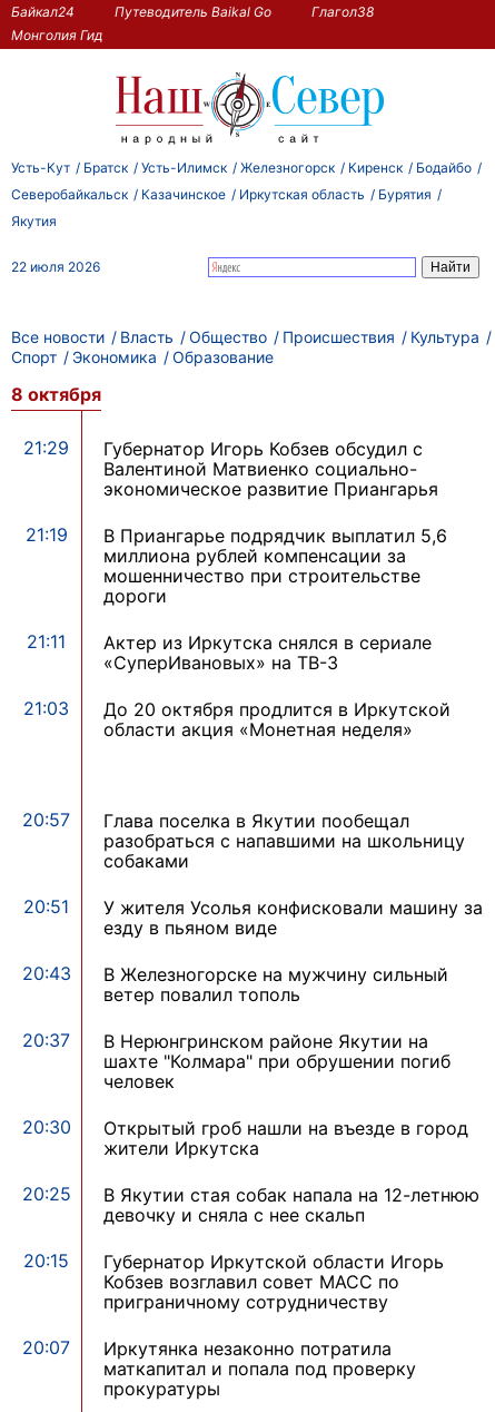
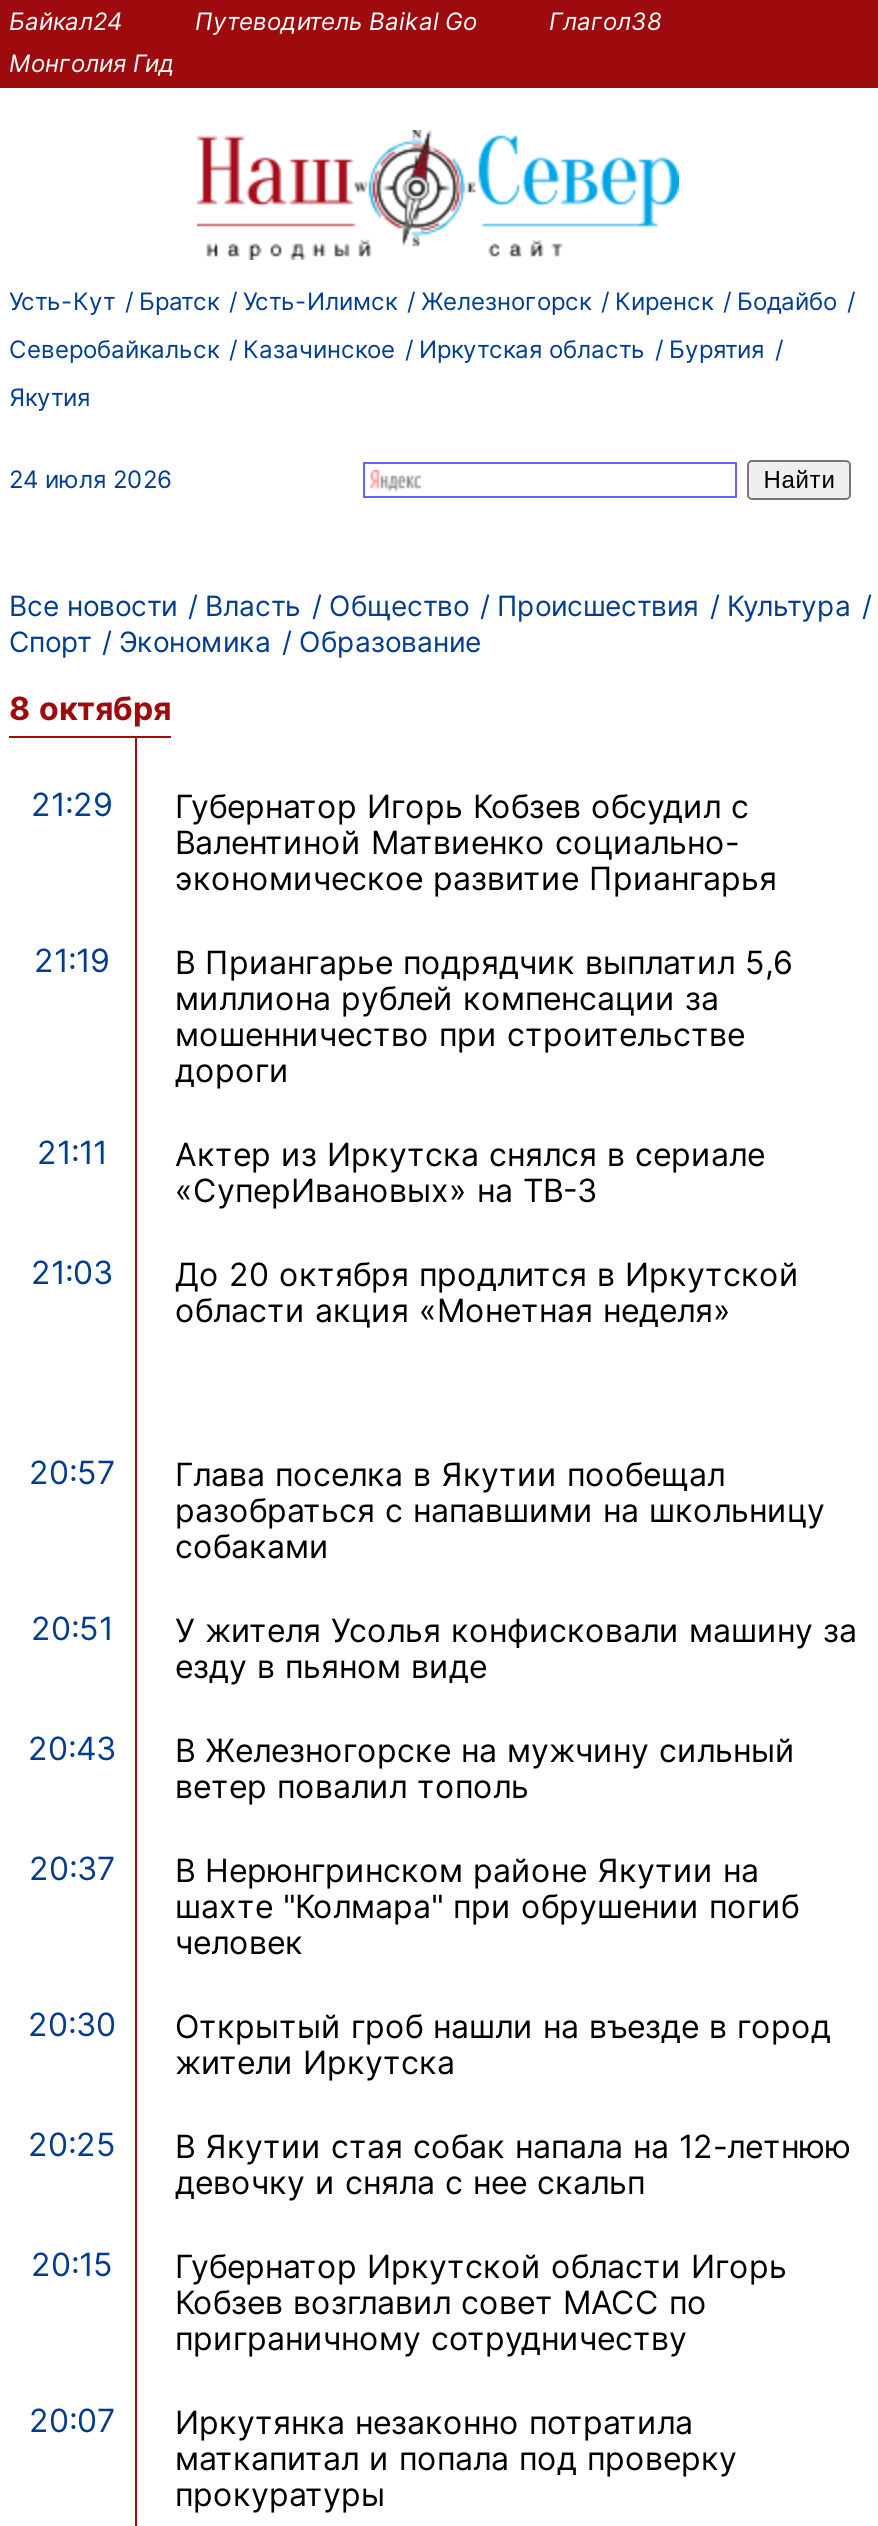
- 22 июля 2026
+ 24 июля 2026
